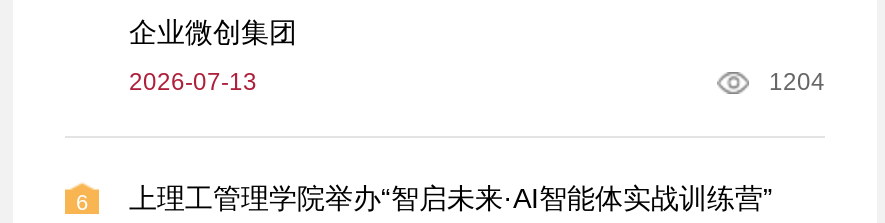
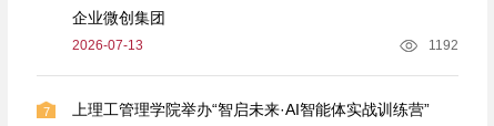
- 1204
+ 1192

- 6 上理工管理学院举办“智启未来·AI智能体实战训练营”
+ 7 上理工管理学院举办“智启未来·AI智能体实战训练营”
